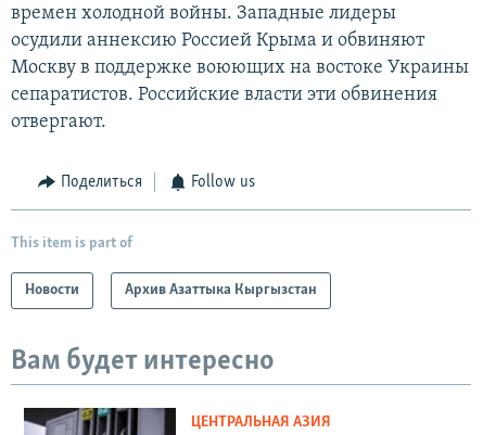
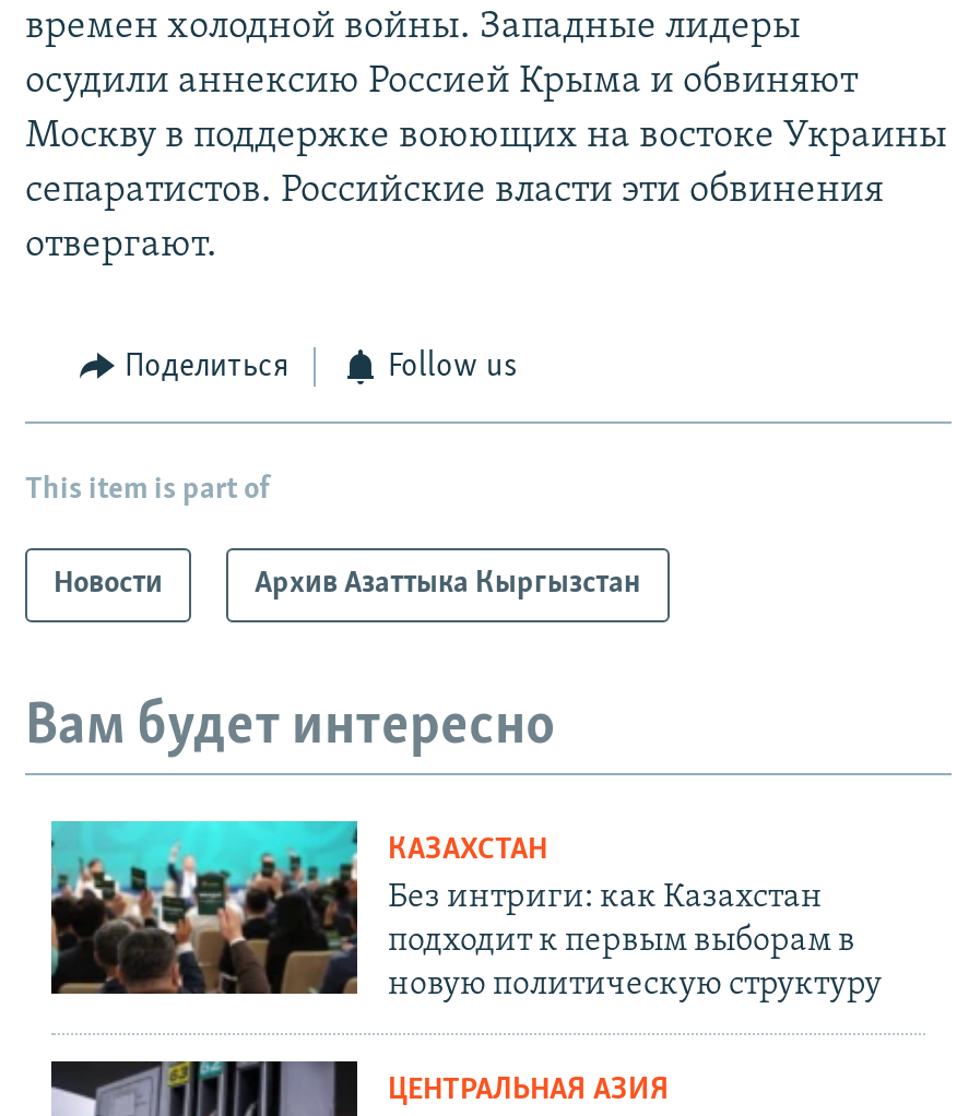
+ [image]
+ КАЗАХСТАН
+ Без интриги: как Казахстан
+ подходит к первым выборам в
+ новую политическую структуру
